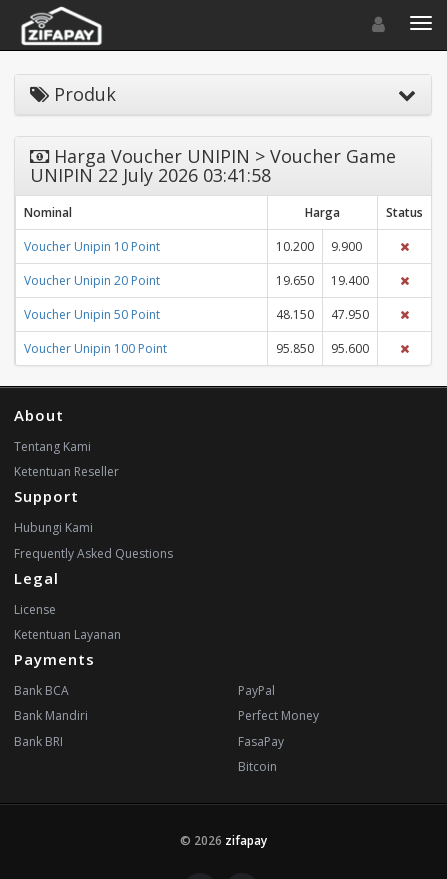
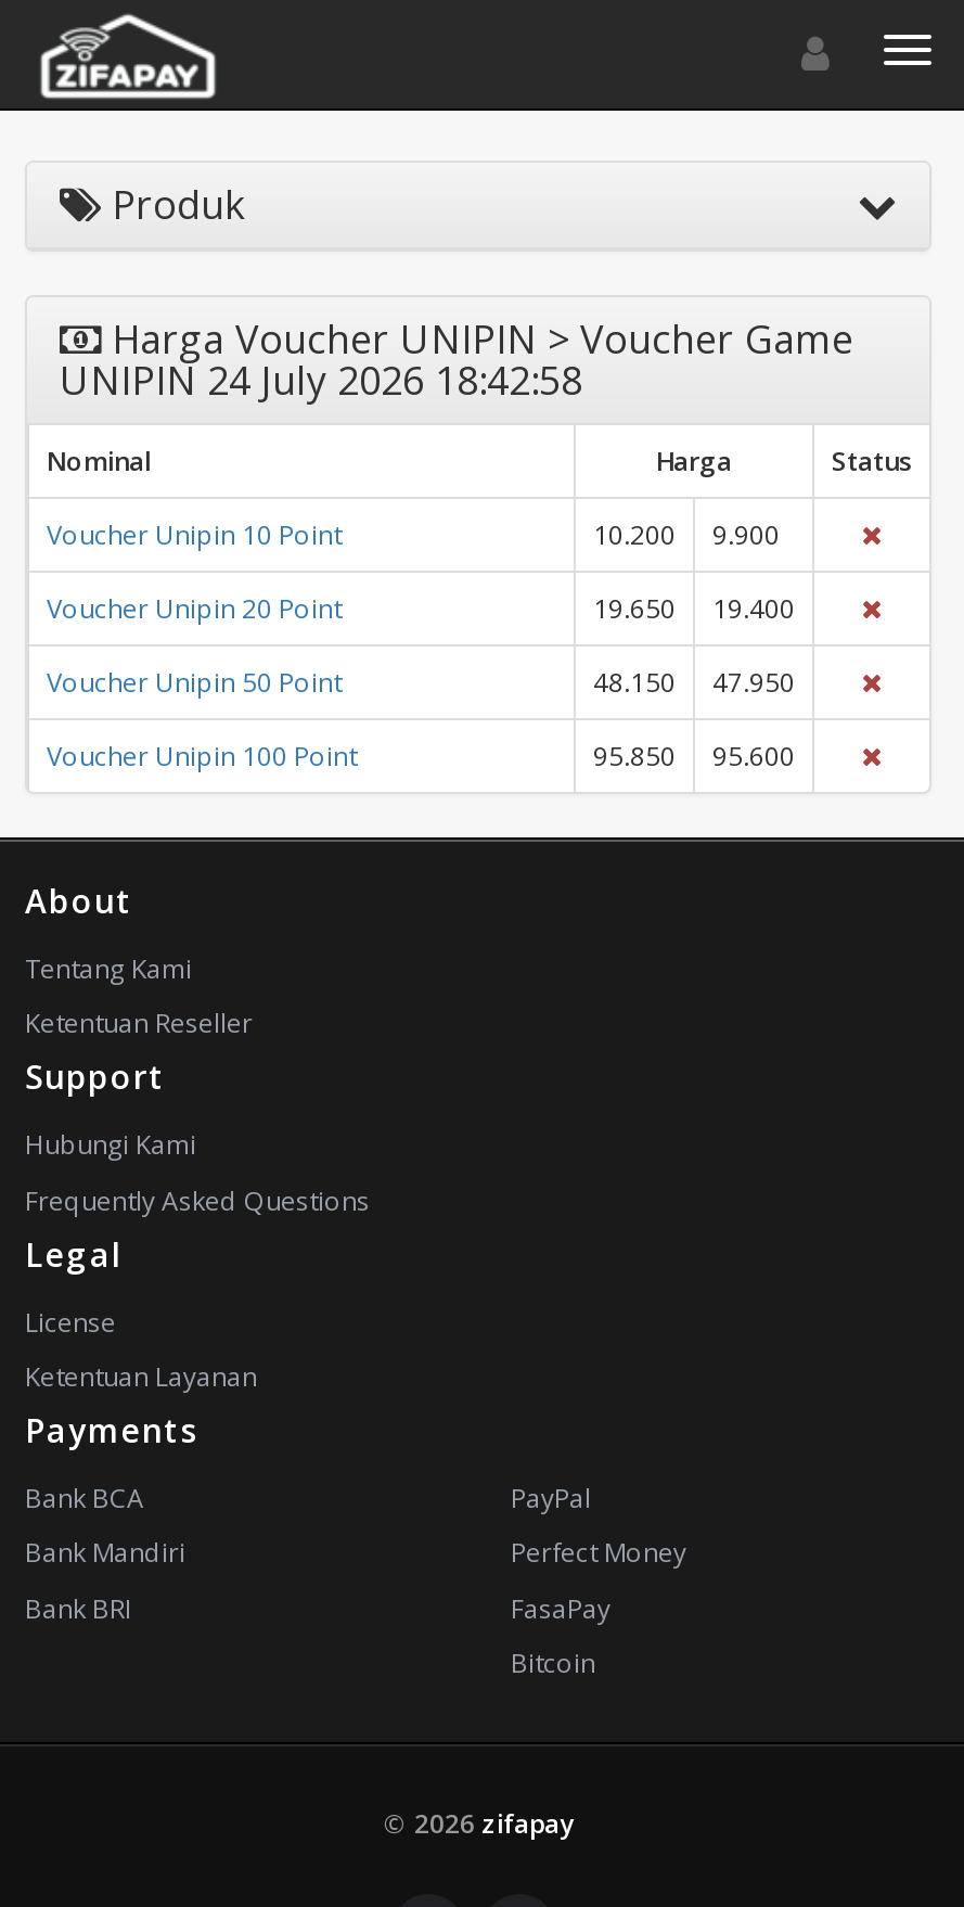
- UNIPIN 22 July 2026 03:41:58
+ UNIPIN 24 July 2026 18:42:58
